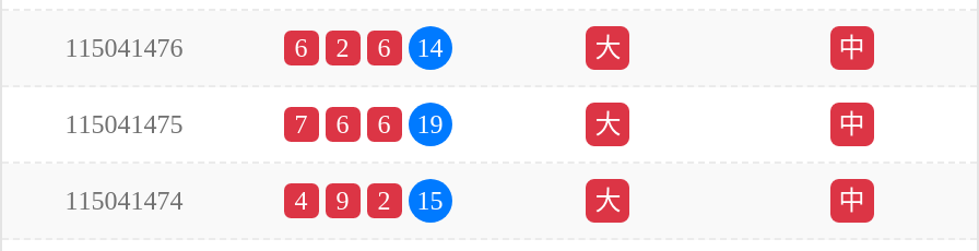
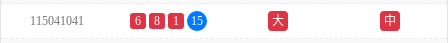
- 115041476
+ 115041041

- 2
- 6
- 14
- 大
- 中
- 115041475
- 7
- 6
- 6
- 19
- 大
- 中
- 115041474
- 4
- 9
- 2
+ 8
+ 1
